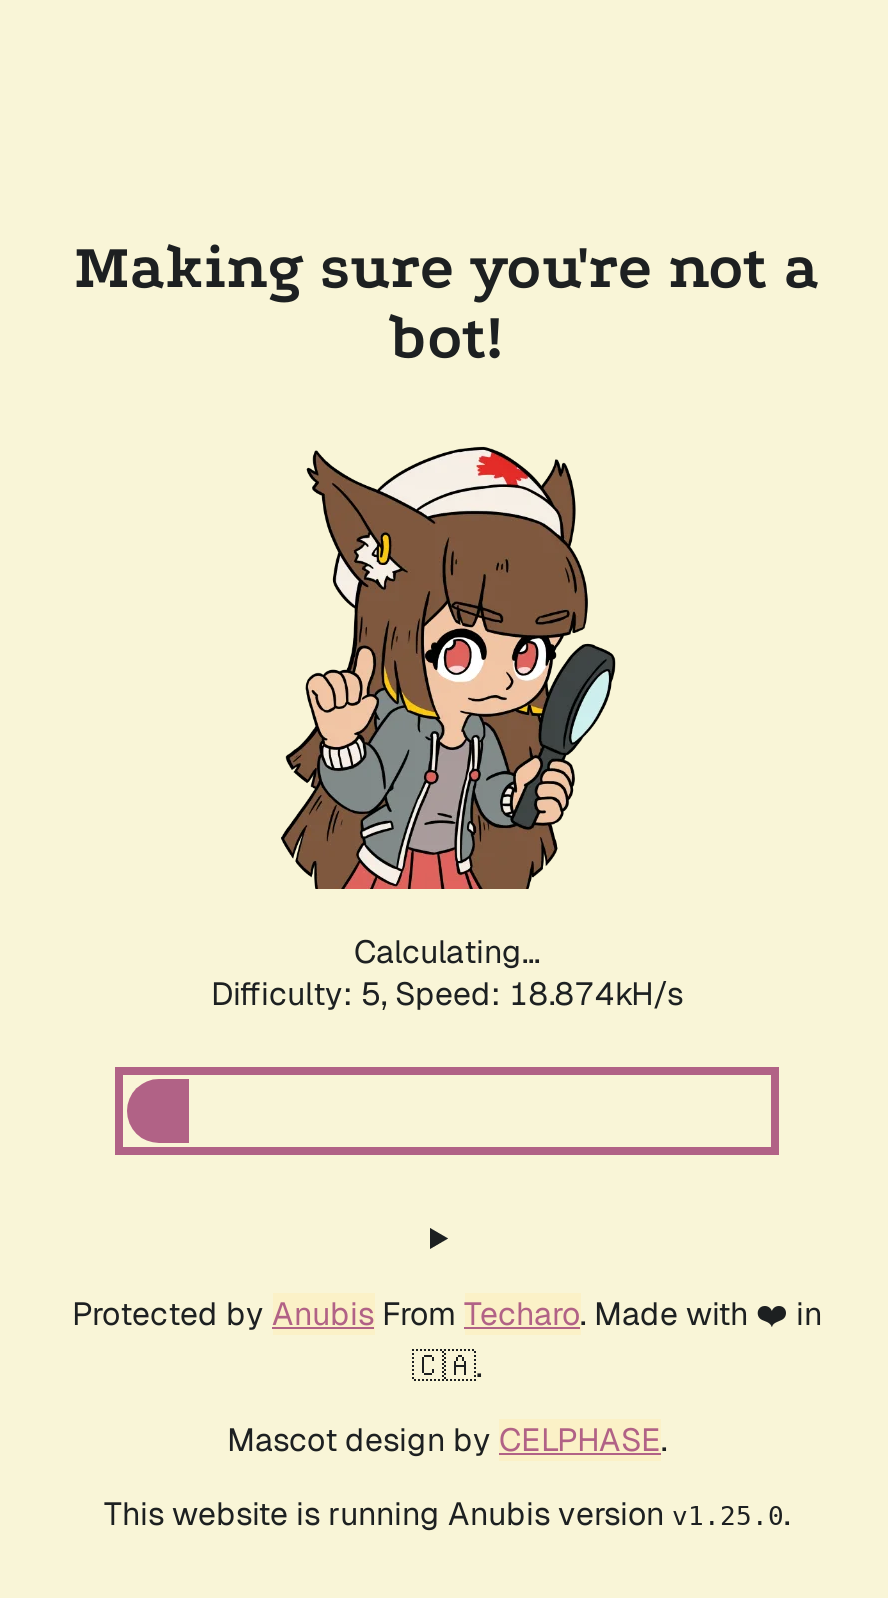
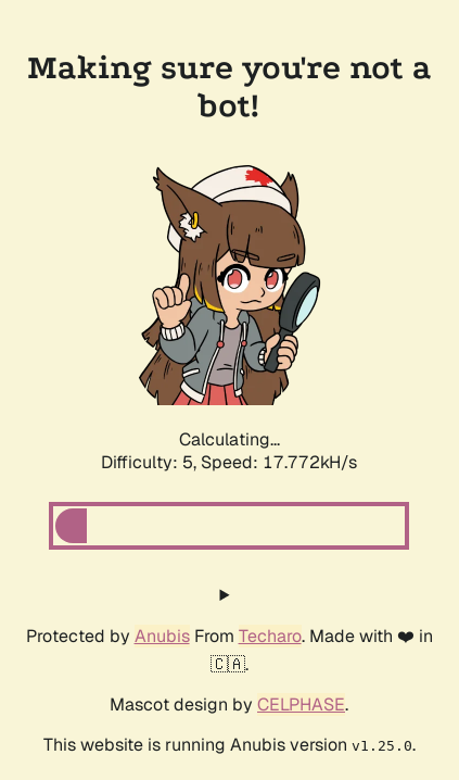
- Difficulty: 5, Speed: 18.874kH/s
+ Difficulty: 5, Speed: 17.772kH/s
